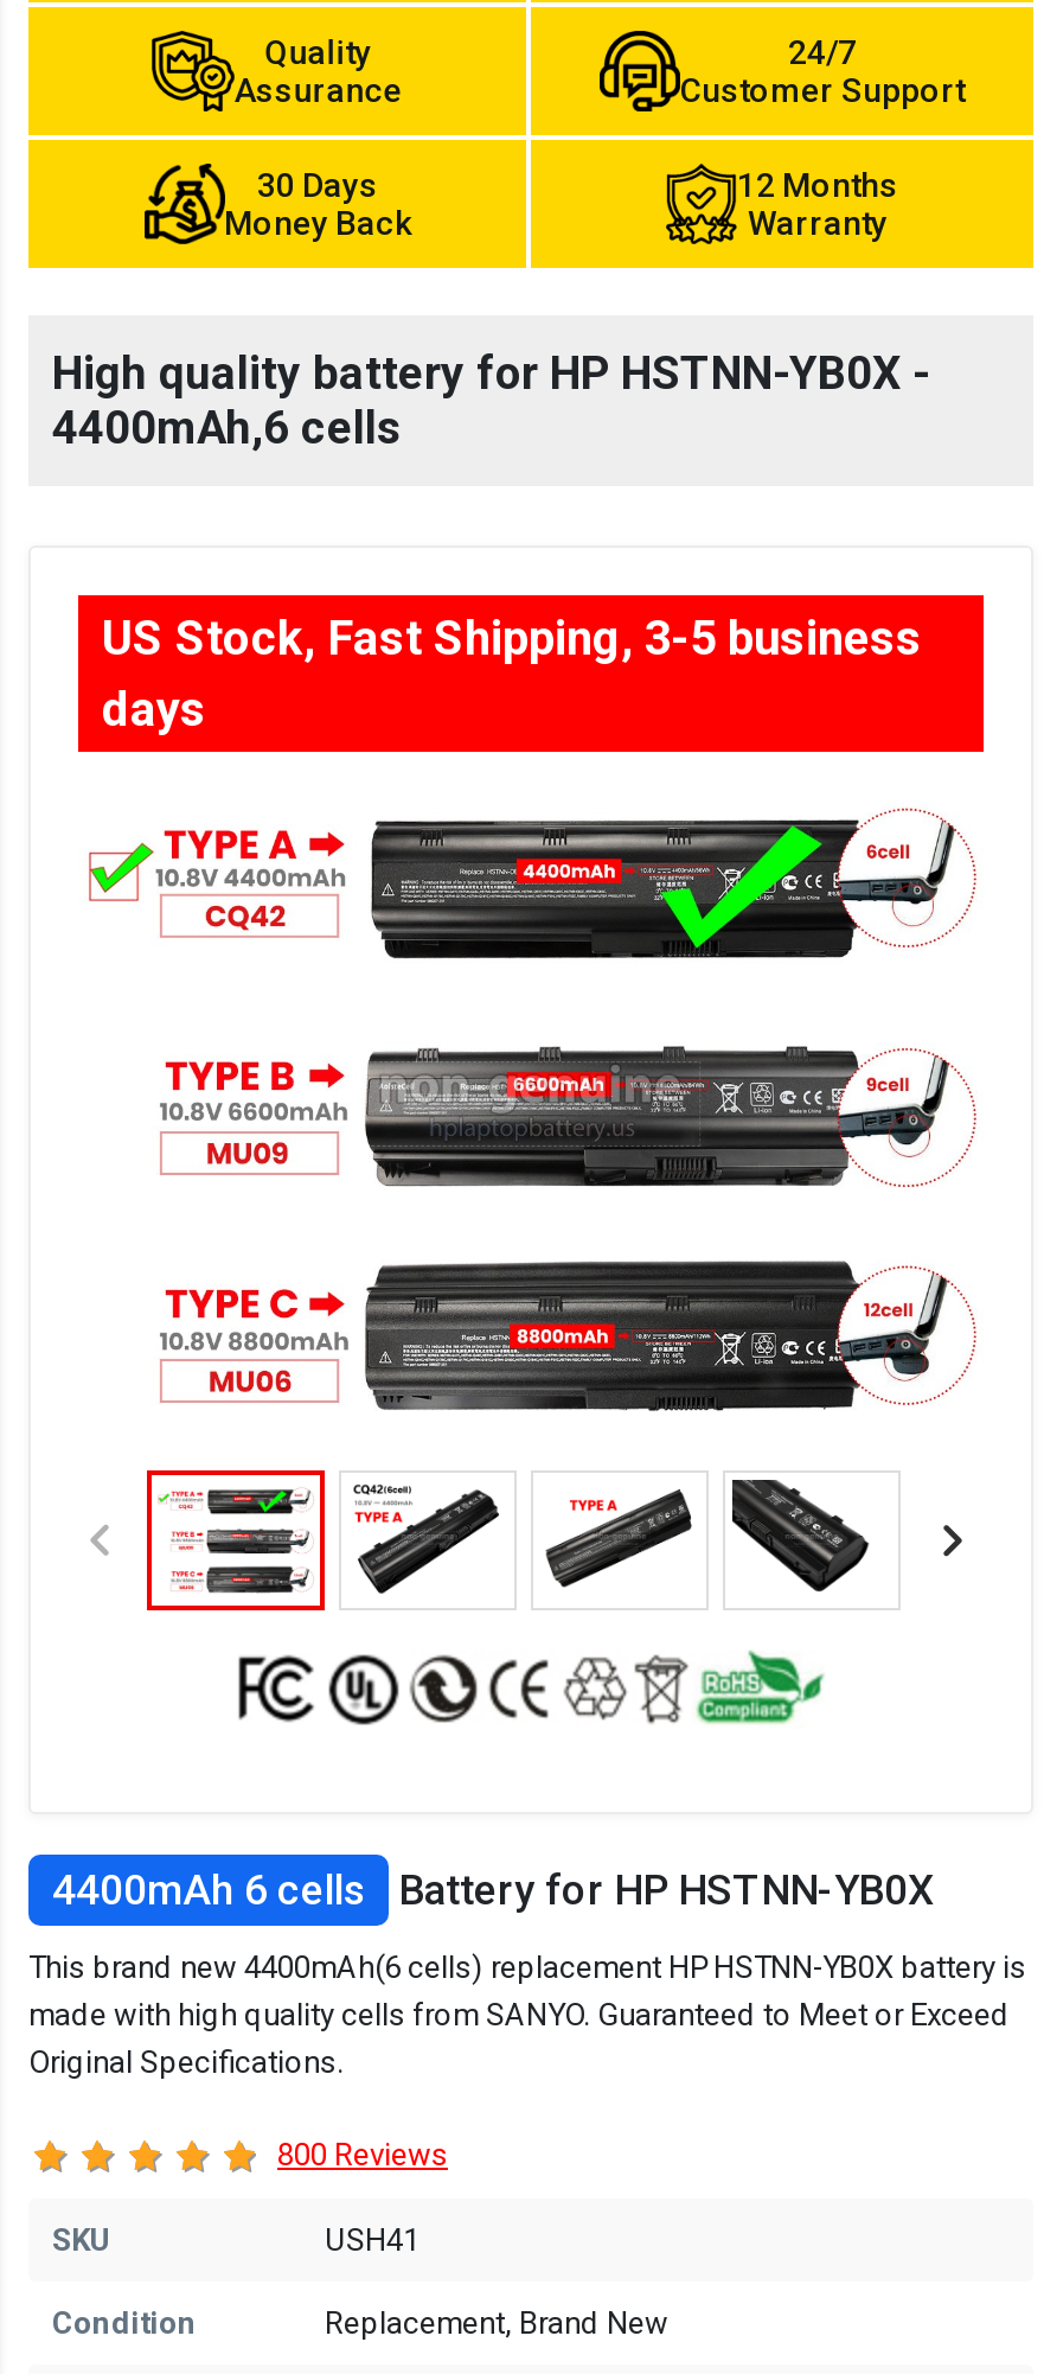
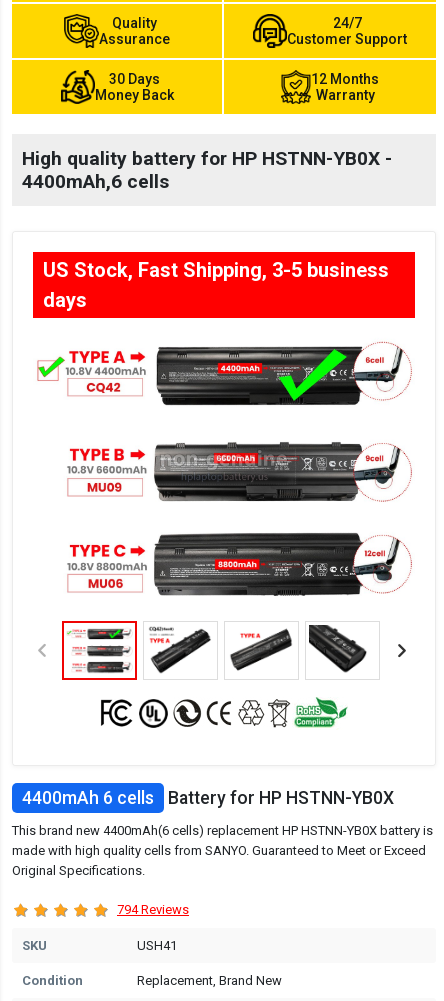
- 800 Reviews
+ 794 Reviews
